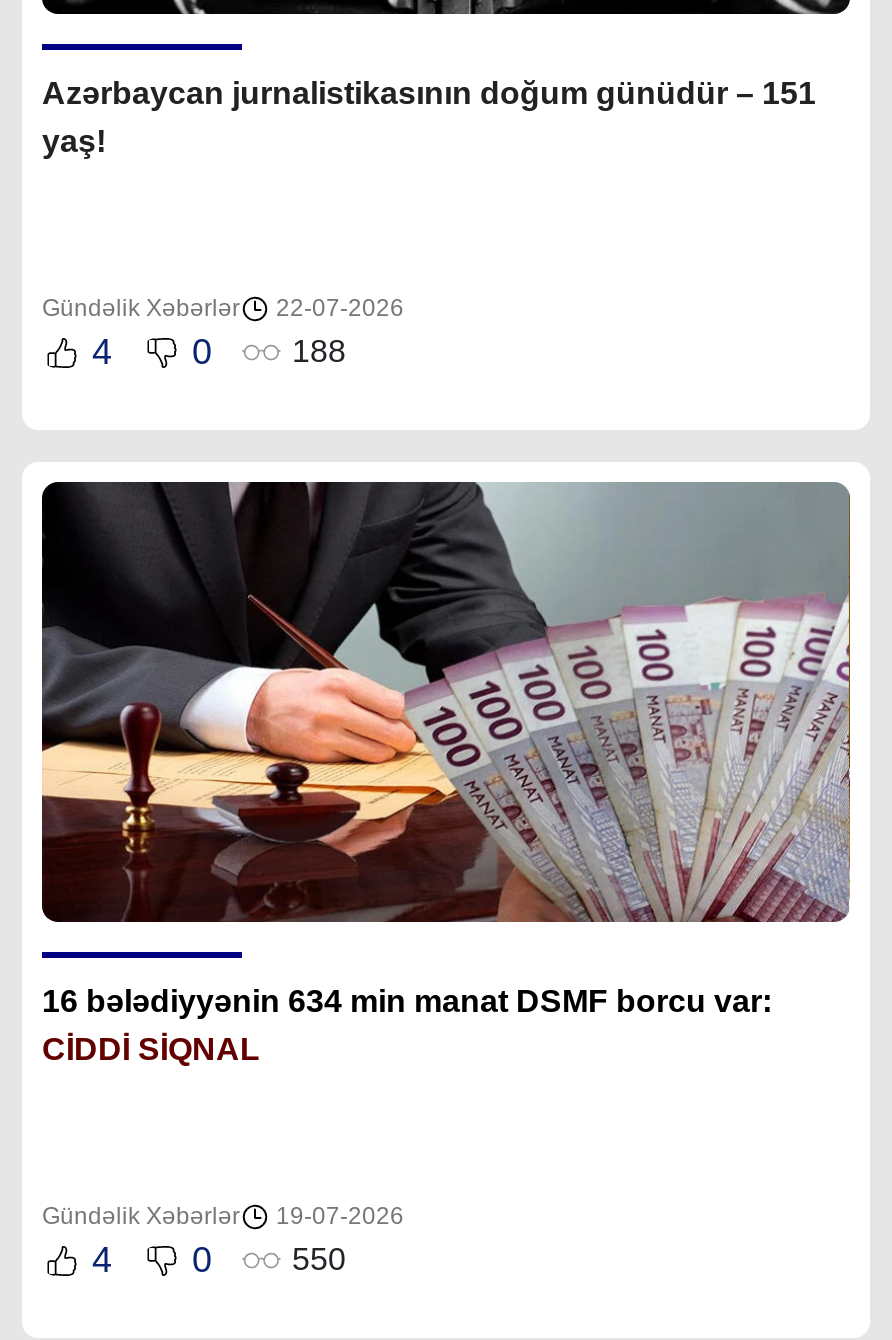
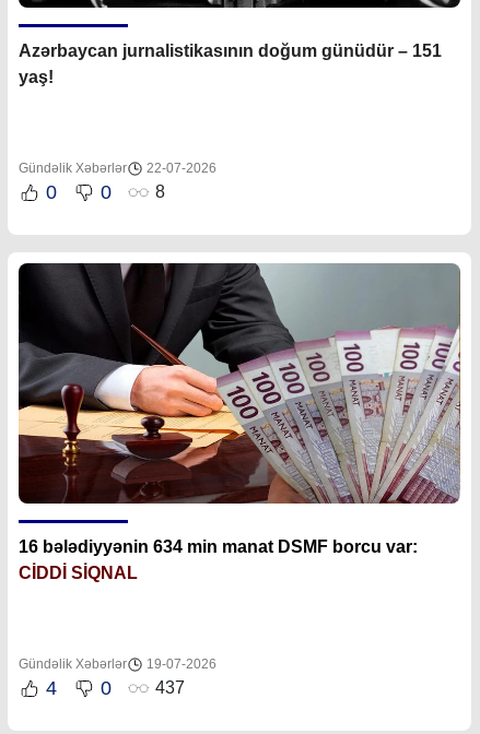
- 4

- 188
+ 0
+ 8

- 550
+ 437
